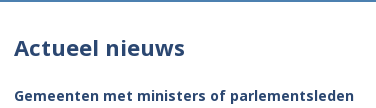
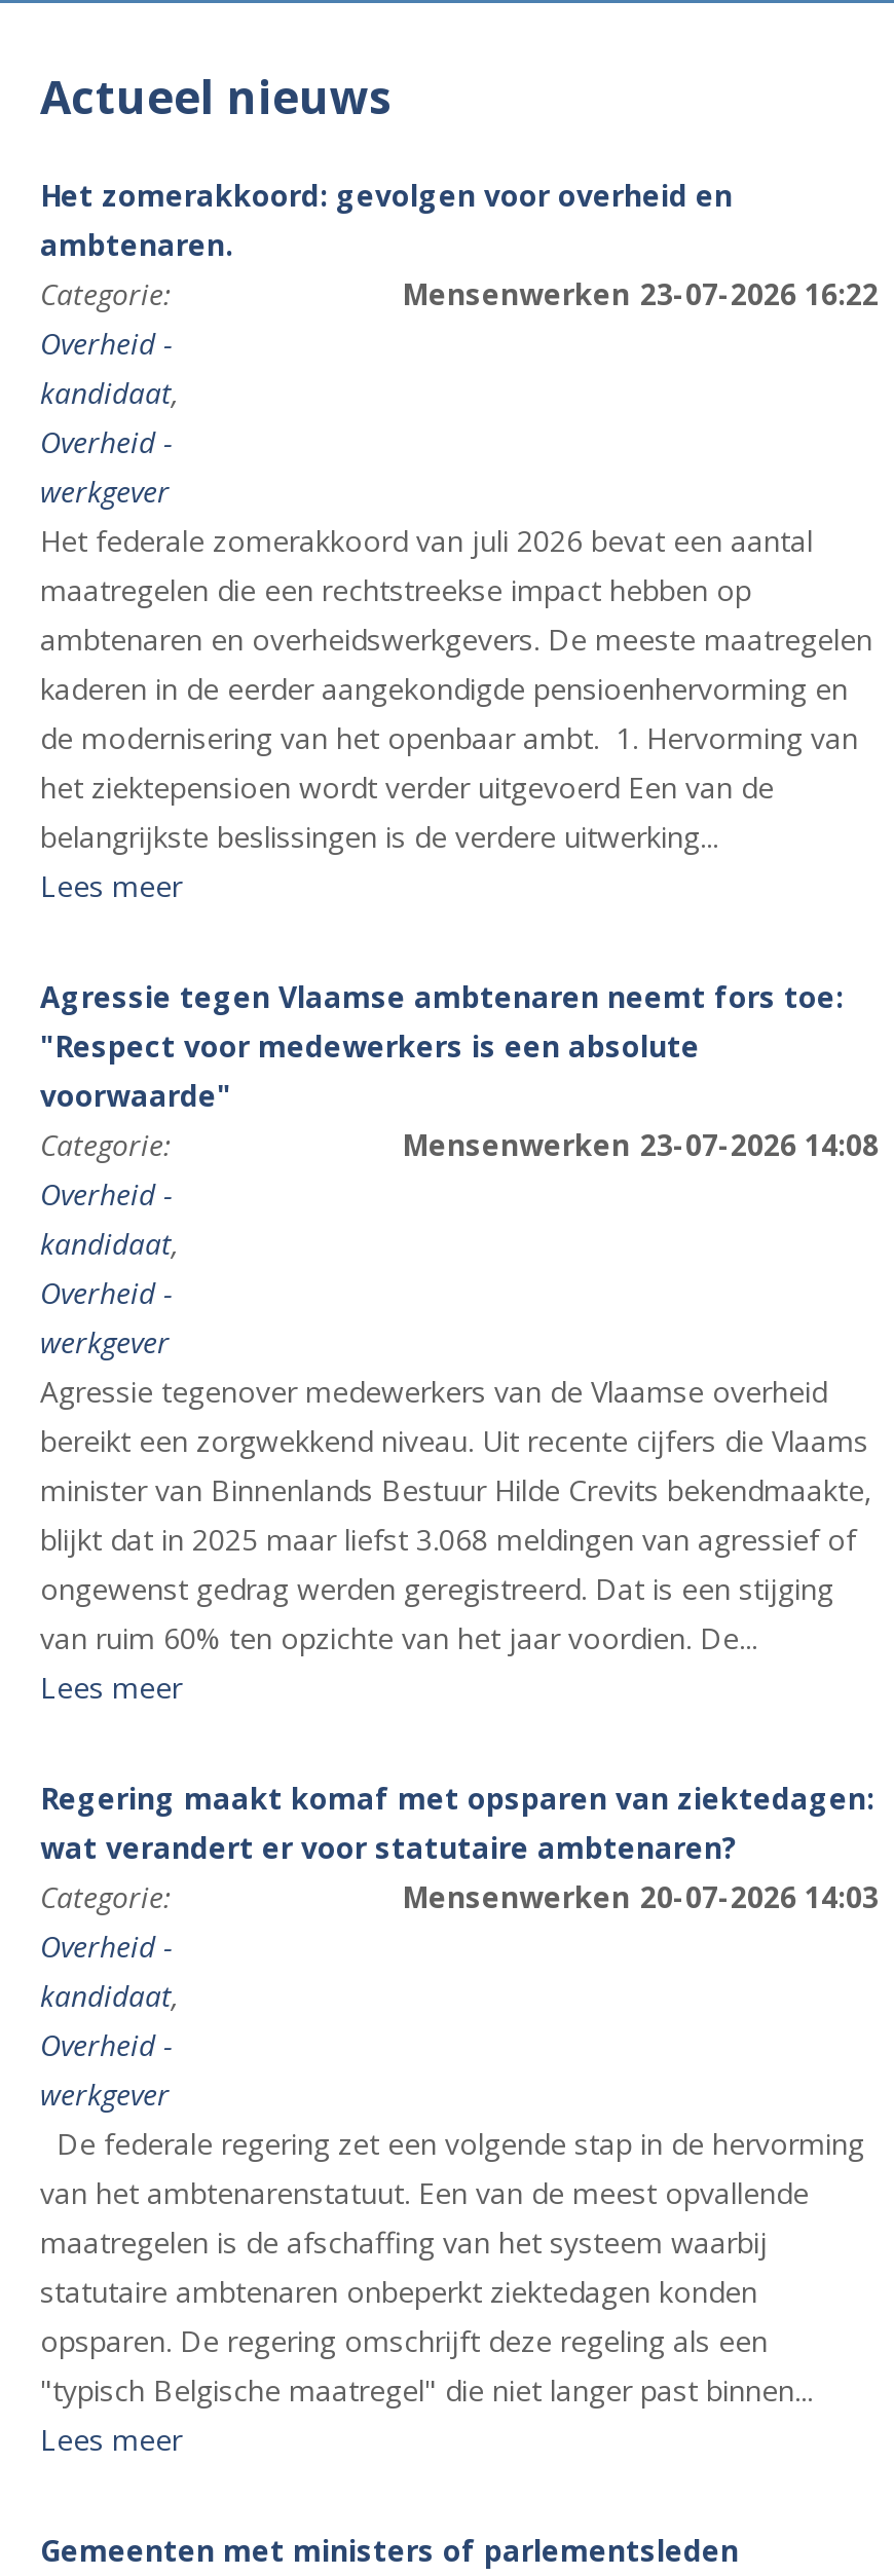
+ Het zomerakkoord: gevolgen voor overheid en
+ ambtenaren.
+ Categorie:
+ Overheid -
+ kandidaat,
+ Overheid -
+ werkgever

+ Het federale zomerakkoord van juli 2026 bevat een aantal
+ maatregelen die een rechtstreekse impact hebben op
+ ambtenaren en overheidswerkgevers. De meeste maatregelen
+ kaderen in de eerder aangekondigde pensioenhervorming en
+ de modernisering van het openbaar ambt. 1. Hervorming van
+ het ziektepensioen wordt verder uitgevoerd Een van de
+ belangrijkste beslissingen is de verdere uitwerking...
+ Lees meer
+ Agressie tegen Vlaamse ambtenaren neemt fors toe:
+ "Respect voor medewerkers is een absolute
+ voorwaarde"
+ Categorie:
+ Overheid -
+ kandidaat,
+ Overheid -
+ werkgever

+ Agressie tegenover medewerkers van de Vlaamse overheid
+ bereikt een zorgwekkend niveau. Uit recente cijfers die Vlaams
+ minister van Binnenlands Bestuur Hilde Crevits bekendmaakte,
+ blijkt dat in 2025 maar liefst 3.068 meldingen van agressief of
+ ongewenst gedrag werden geregistreerd. Dat is een stijging
+ van ruim 60% ten opzichte van het jaar voordien. De...
+ Lees meer
+ Regering maakt komaf met opsparen van ziektedagen:
+ wat verandert er voor statutaire ambtenaren?
+ Categorie:
+ Overheid -
+ kandidaat,
+ Overheid -
+ werkgever

+ De federale regering zet een volgende stap in de hervorming
+ van het ambtenarenstatuut. Een van de meest opvallende
+ maatregelen is de afschaffing van het systeem waarbij
+ statutaire ambtenaren onbeperkt ziektedagen konden
+ opsparen. De regering omschrijft deze regeling als een
+ "typisch Belgische maatregel" die niet langer past binnen...
+ Lees meer

+ Mensenwerken 23-07-2026 16:22

+ Mensenwerken 23-07-2026 14:08

+ Mensenwerken 20-07-2026 14:03
